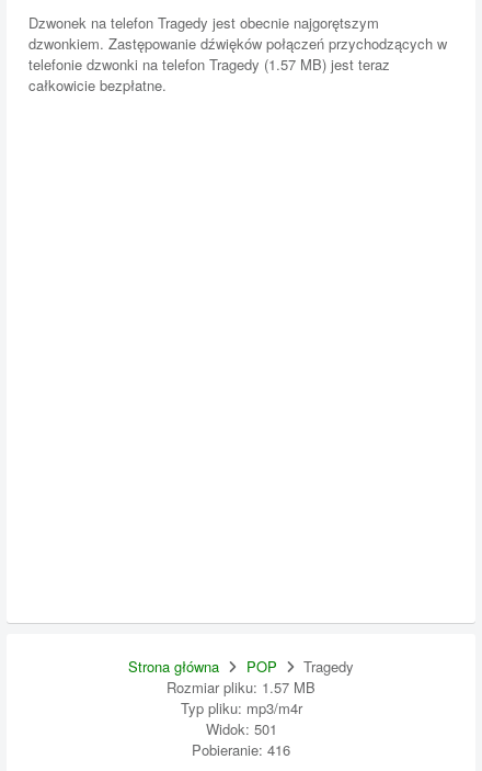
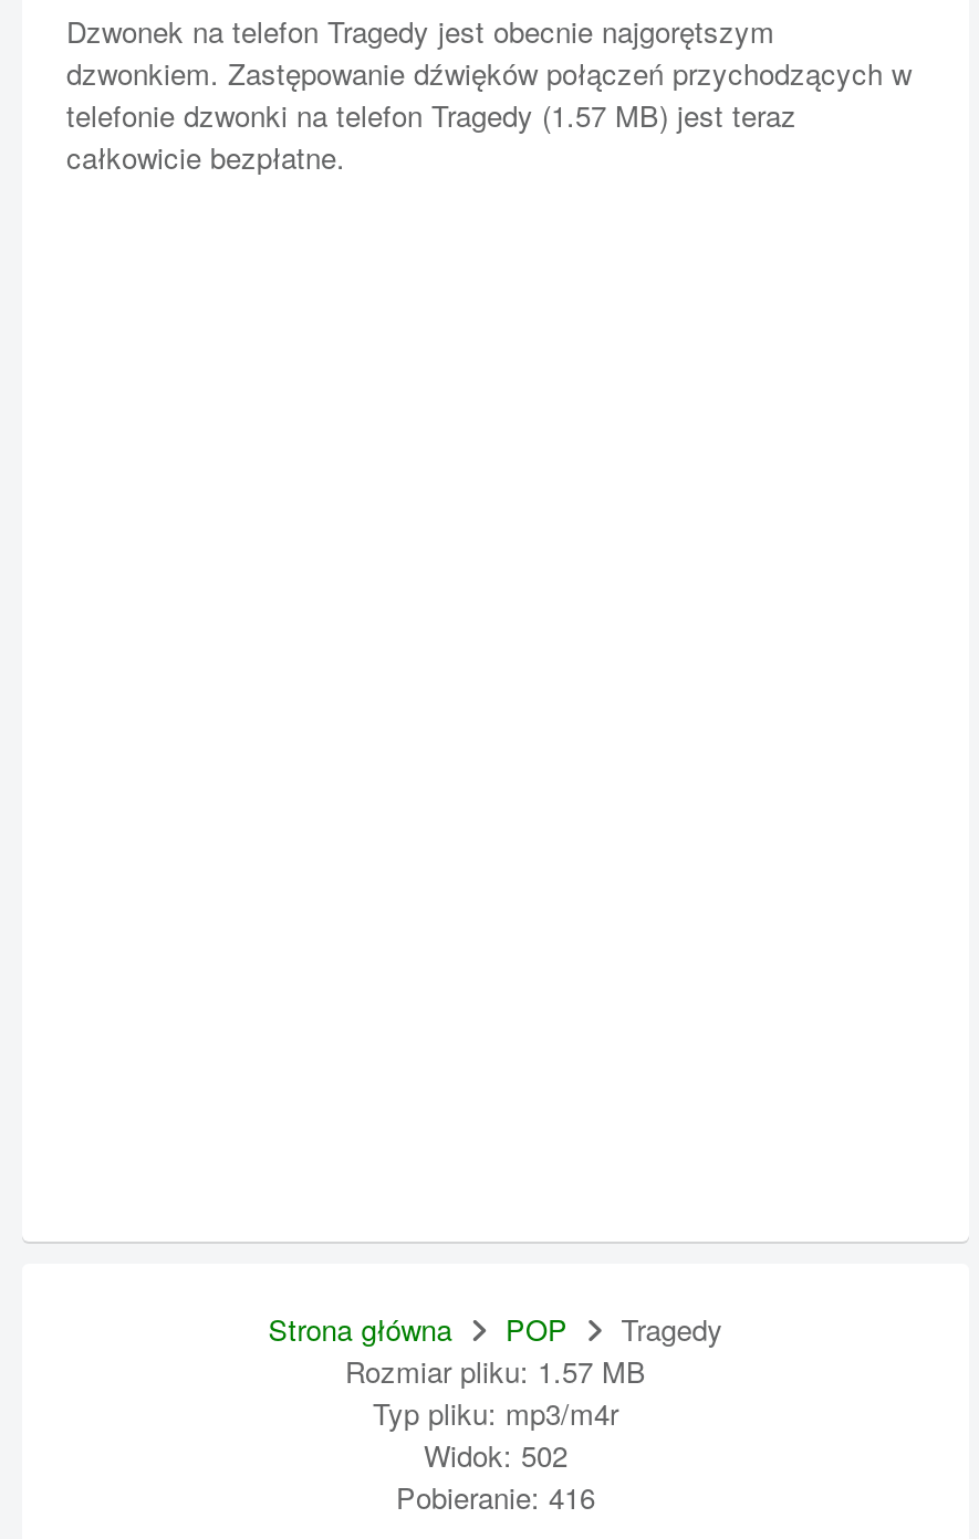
- Widok: 501
+ Widok: 502
